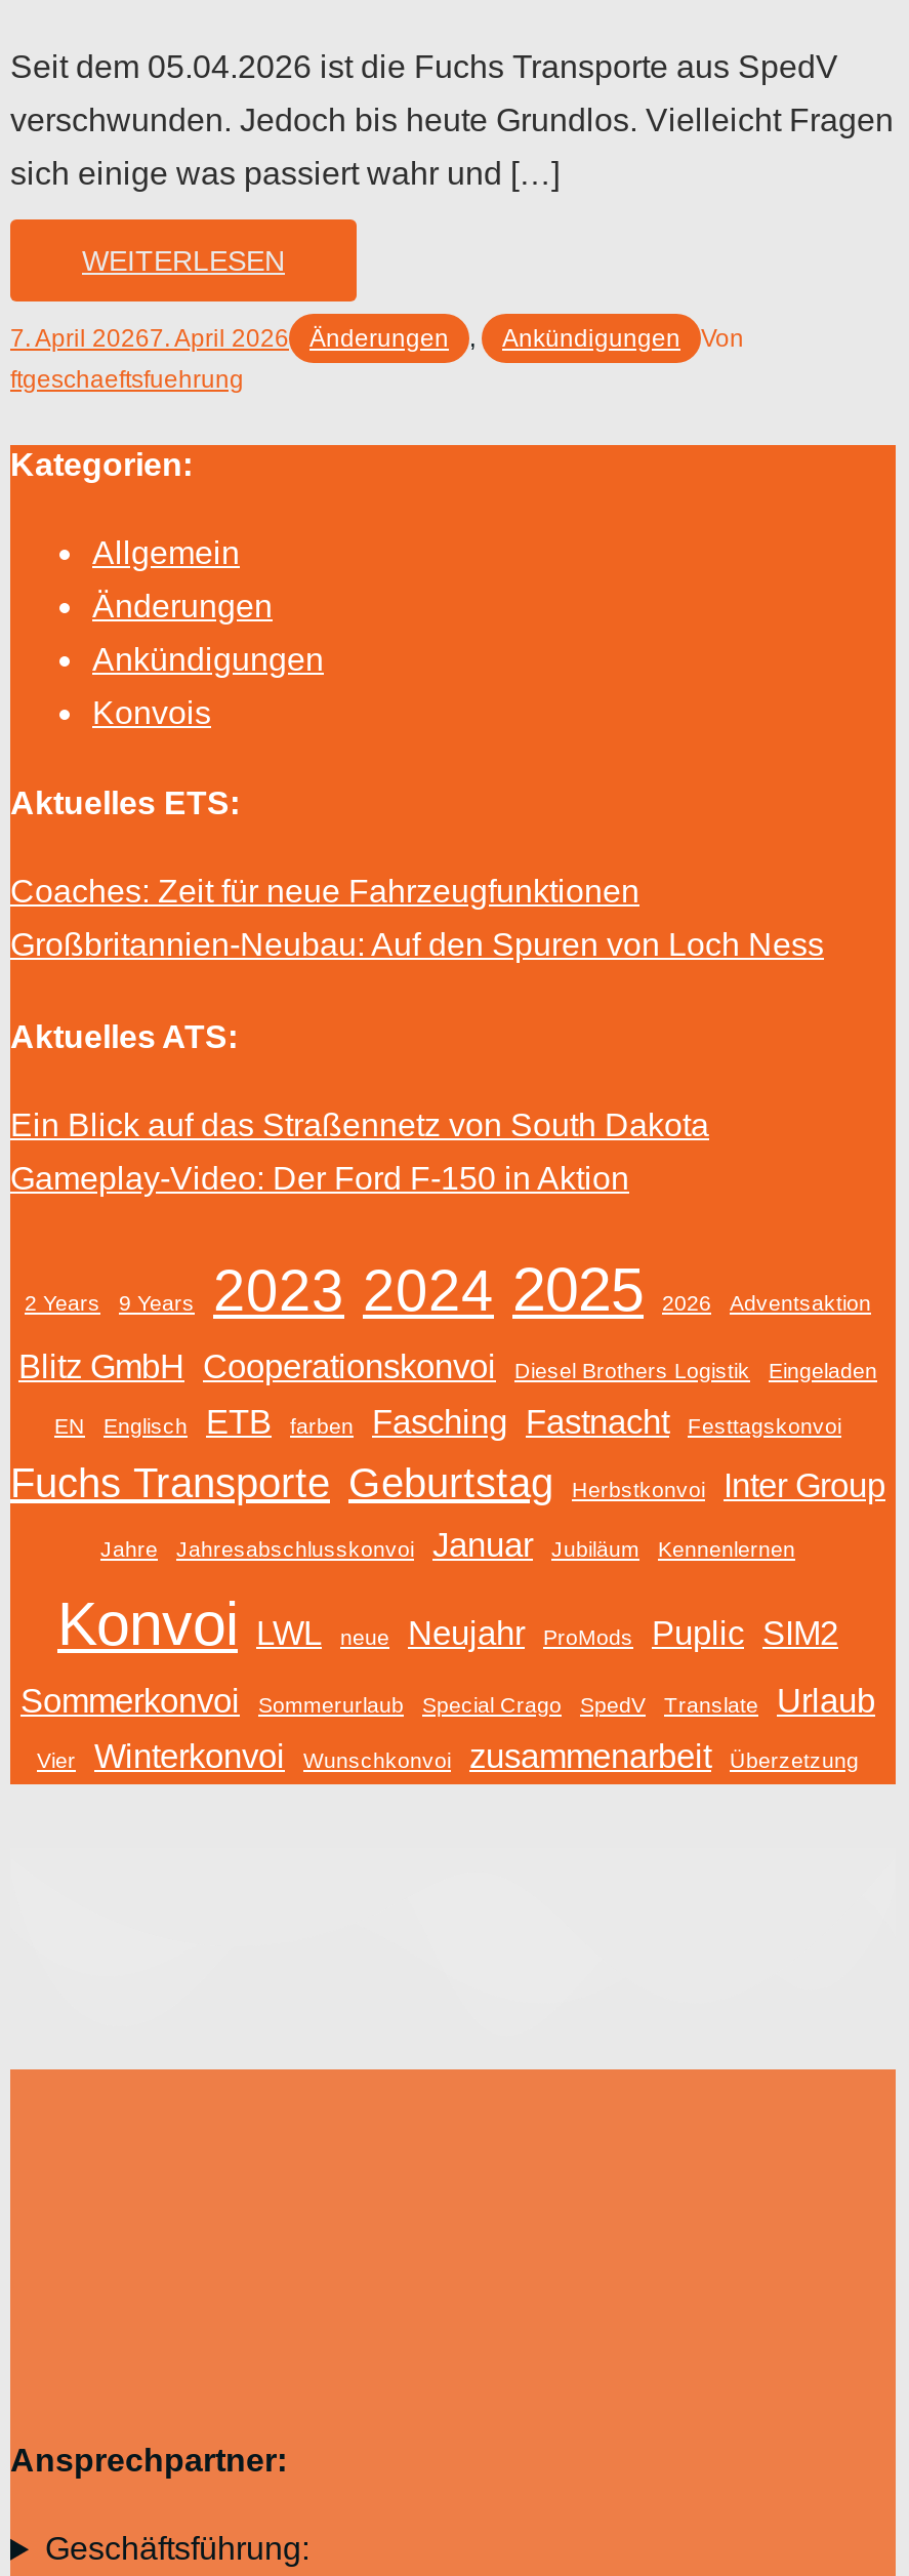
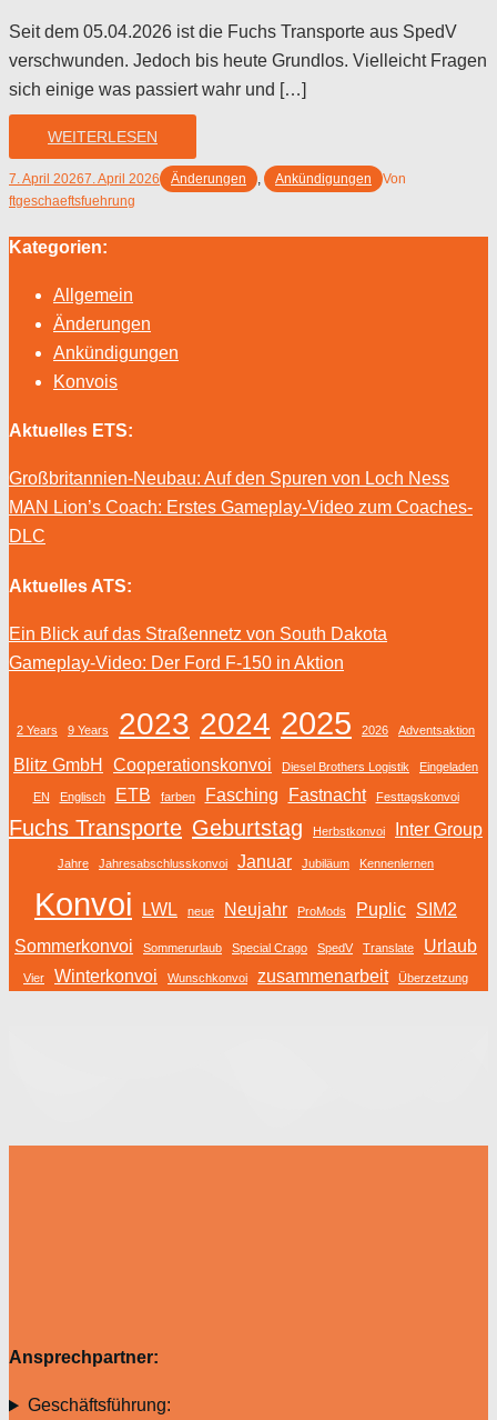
- Coaches: Zeit für neue Fahrzeugfunktionen

moved up: Großbritannien-Neubau: Auf den Spuren von Loch Ness

+ MAN Lion’s Coach: Erstes Gameplay-Video zum Coaches-
+ DLC
